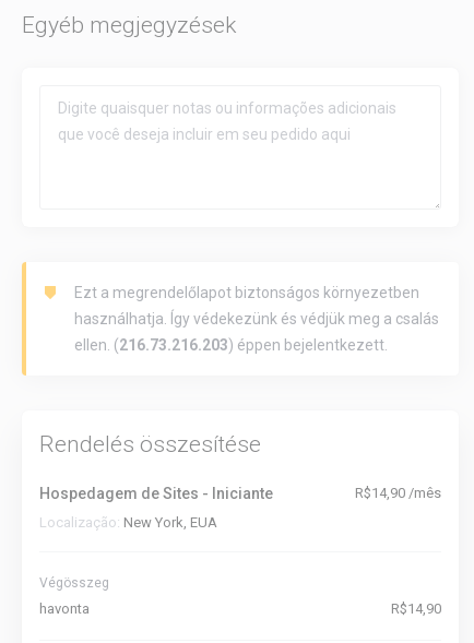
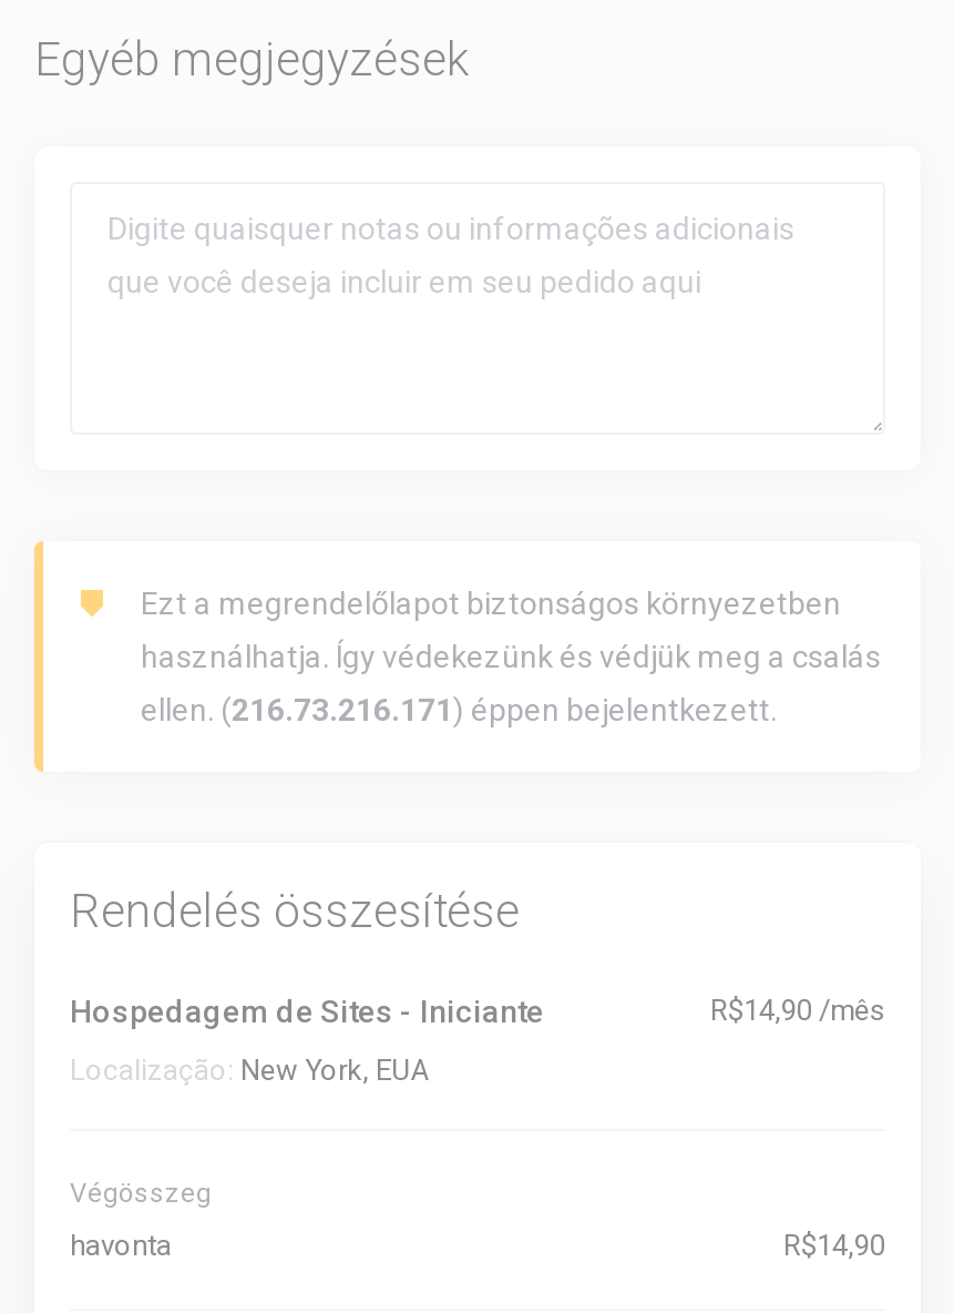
- ellen. (216.73.216.203) éppen bejelentkezett.
+ ellen. (216.73.216.171) éppen bejelentkezett.
